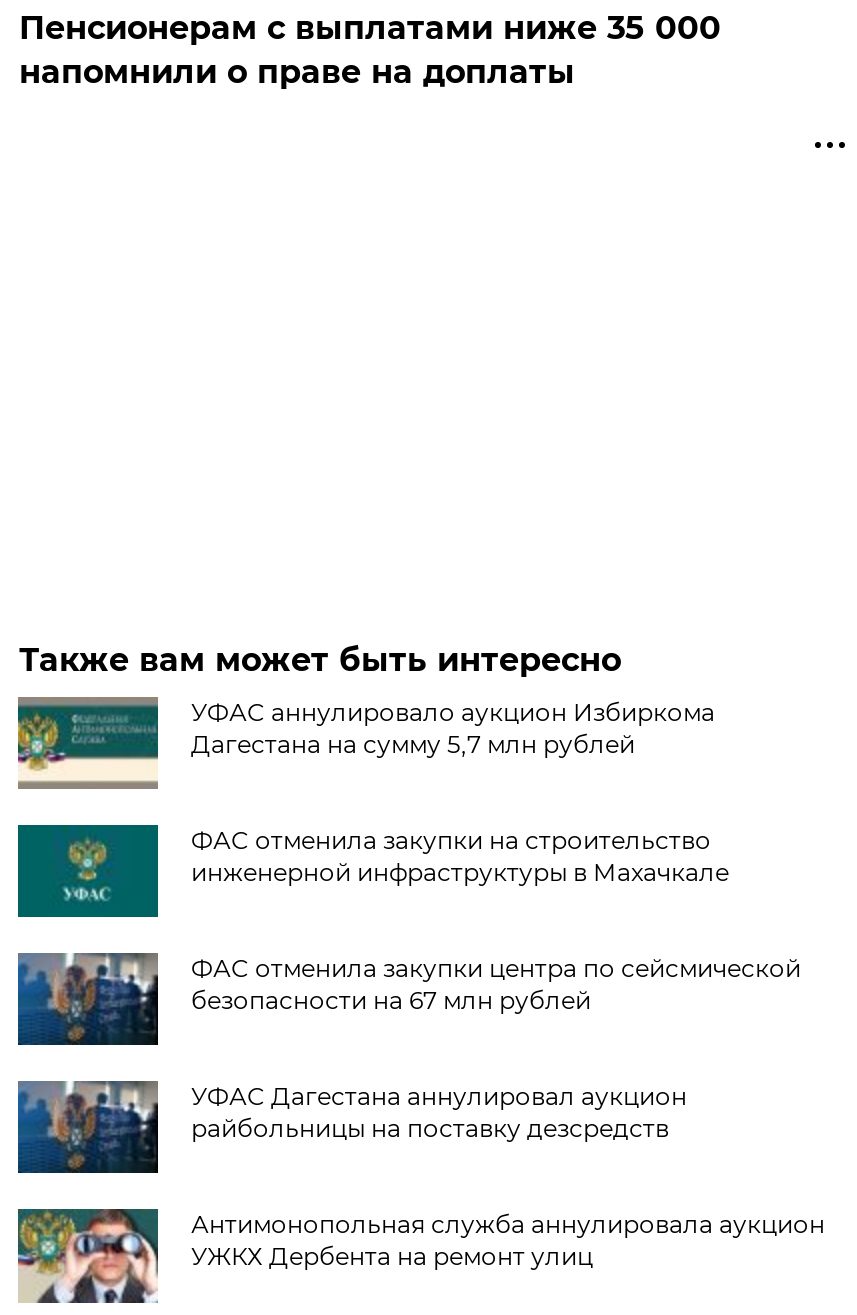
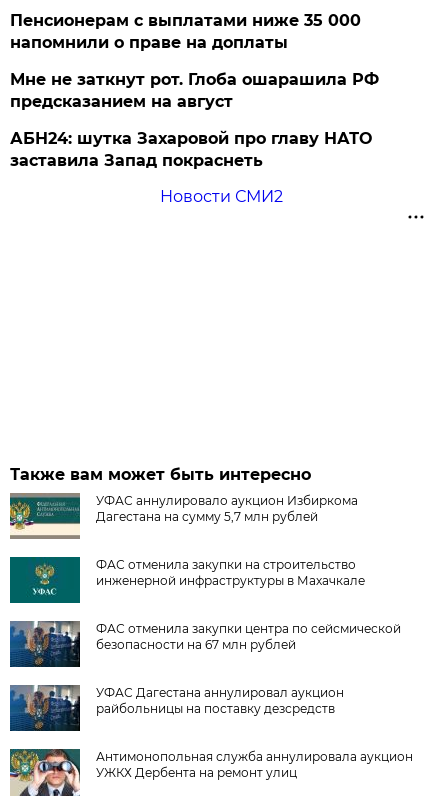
+ Мне не заткнут рот. Глоба ошарашила РФ
+ предсказанием на август
+ АБН24: шутка Захаровой про главу НАТО
+ заставила Запад покраснеть
+ Новости СМИ2
